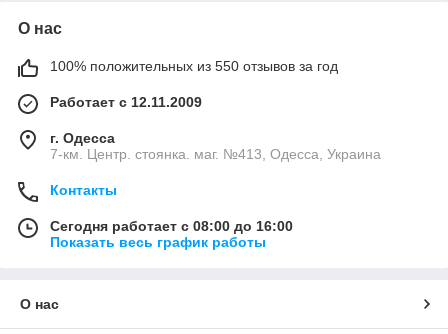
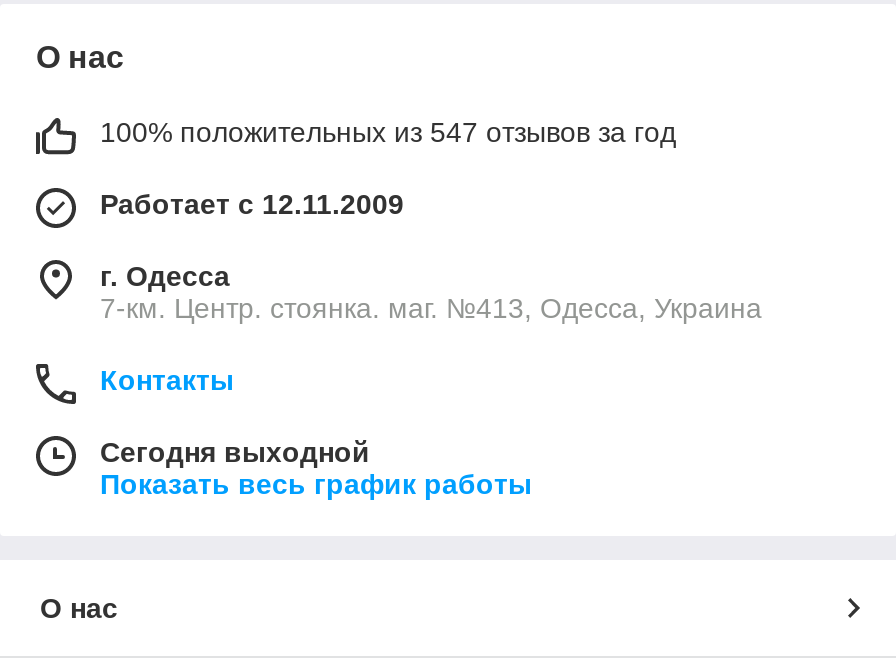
- 100% положительных из 550 отзывов за год
+ 100% положительных из 547 отзывов за год

- Сегодня работает с 08:00 до 16:00
+ Сегодня выходной
